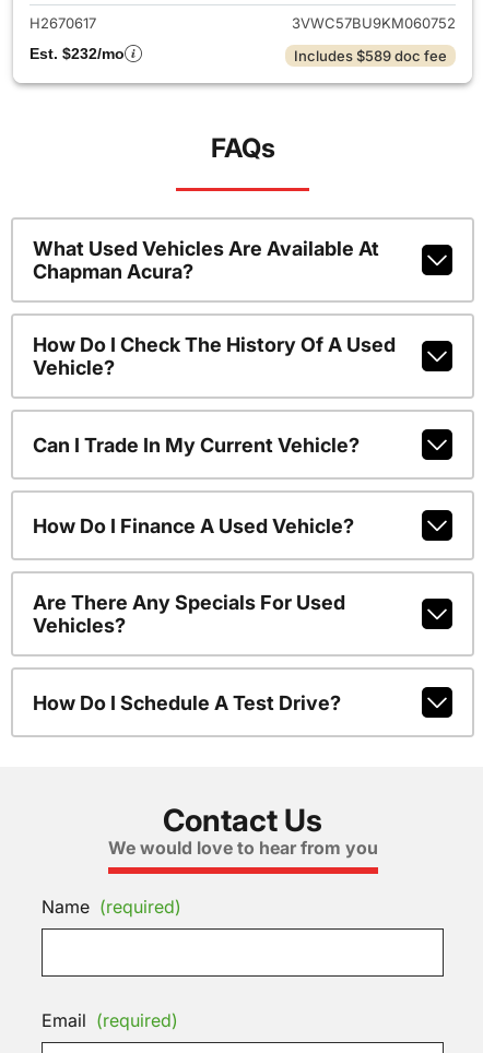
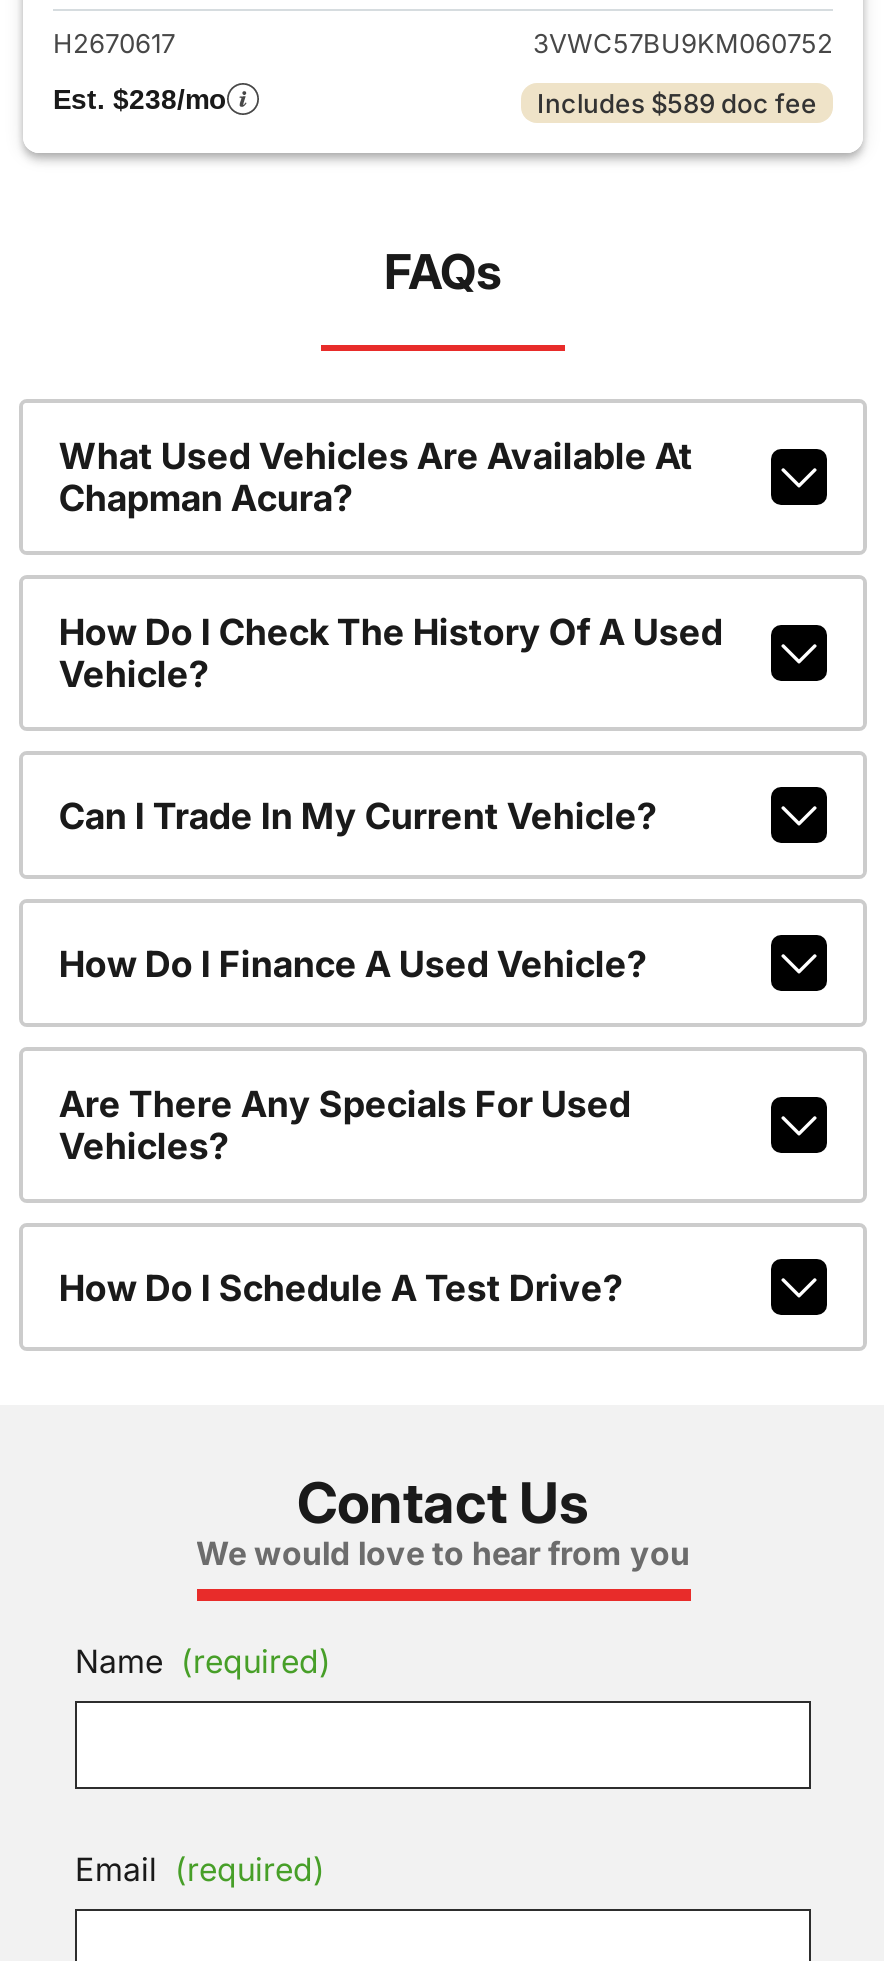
- Est. $232/mo
+ Est. $238/mo
